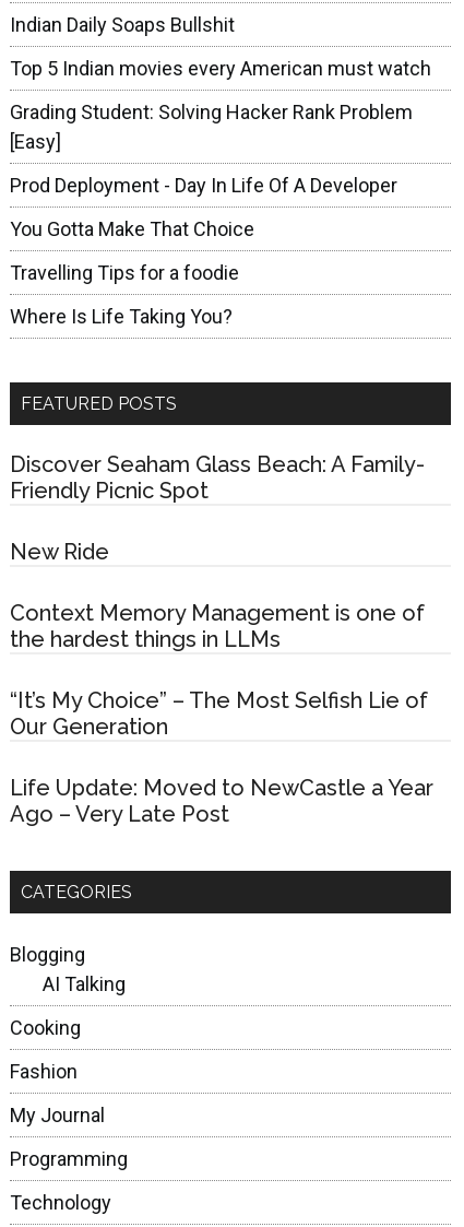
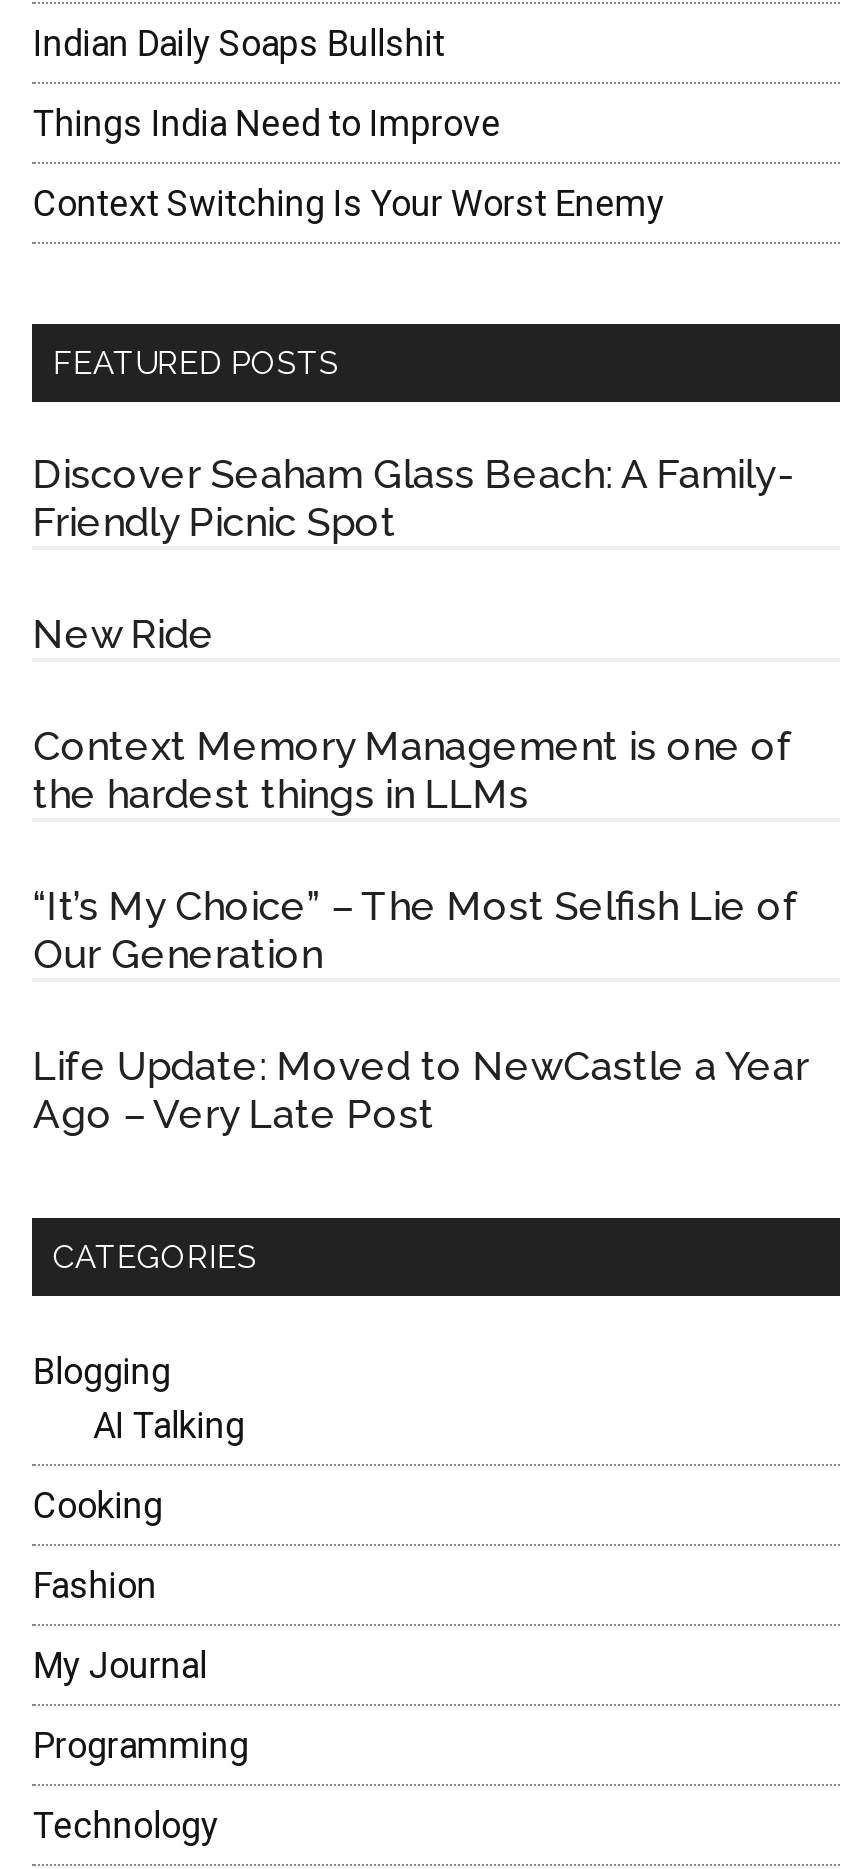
- Top 5 Indian movies every American must watch
- Grading Student: Solving Hacker Rank Problem
- [Easy]
- Prod Deployment - Day In Life Of A Developer
- You Gotta Make That Choice
- Travelling Tips for a foodie
- Where Is Life Taking You?
+ Things India Need to Improve
+ Context Switching Is Your Worst Enemy
